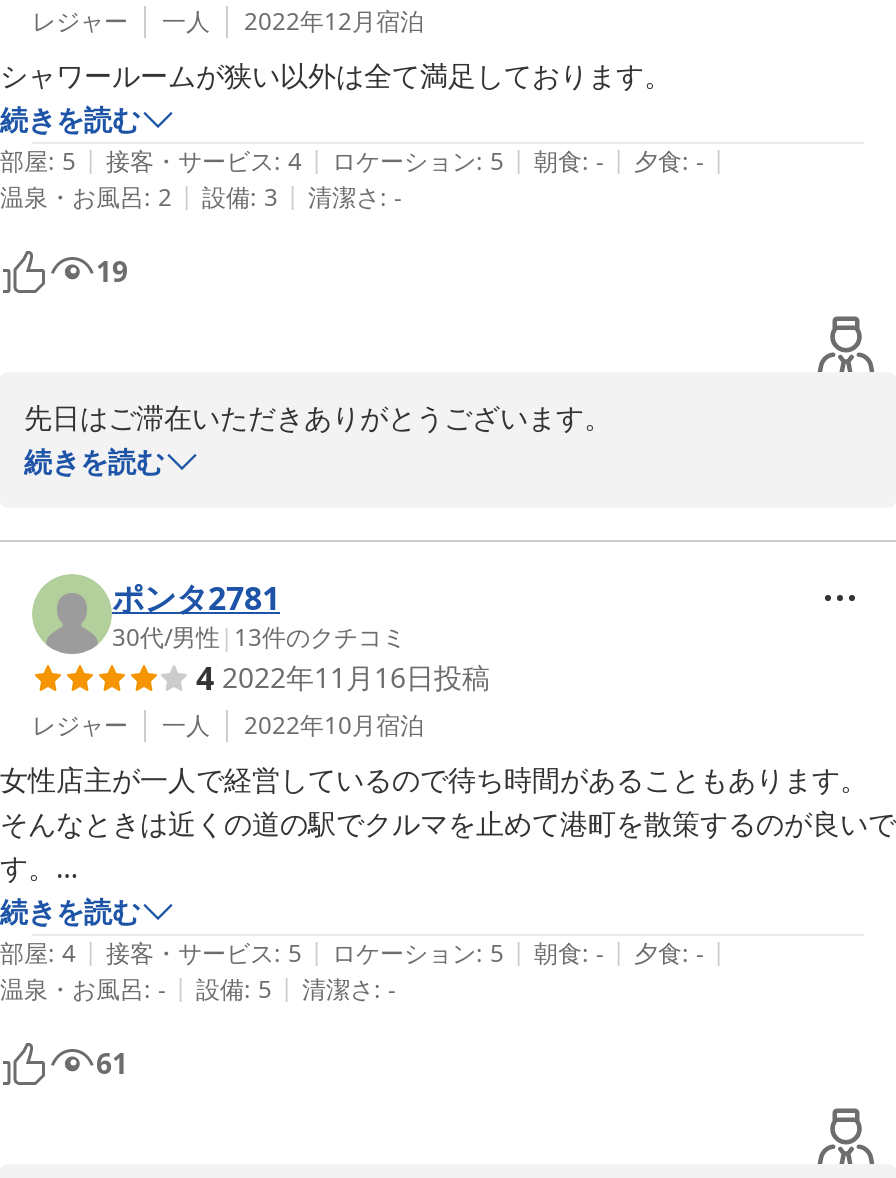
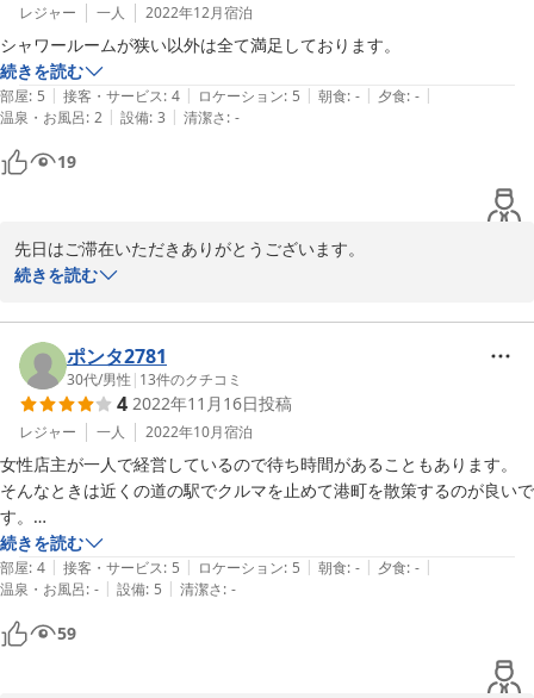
- 61
+ 59
